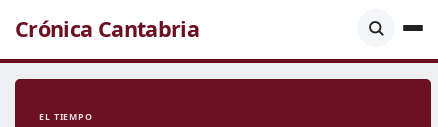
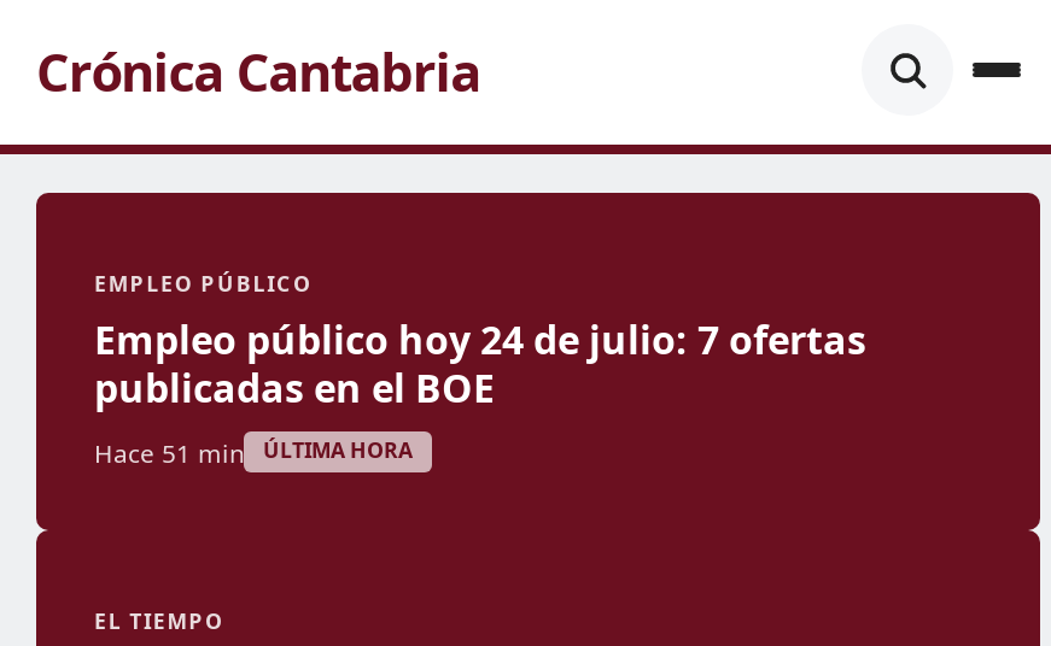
+ EMPLEO PÚBLICO
+ Empleo público hoy 24 de julio: 7 ofertas
+ publicadas en el BOE
+ Hace 51 min
+ ÚLTIMA HORA
